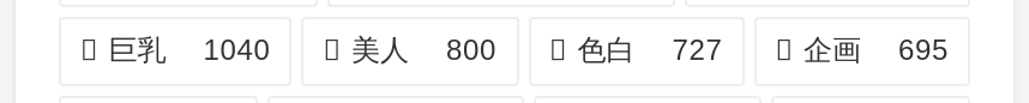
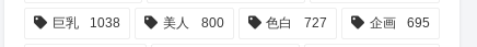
- 巨乳 1040
+ 巨乳 1038
